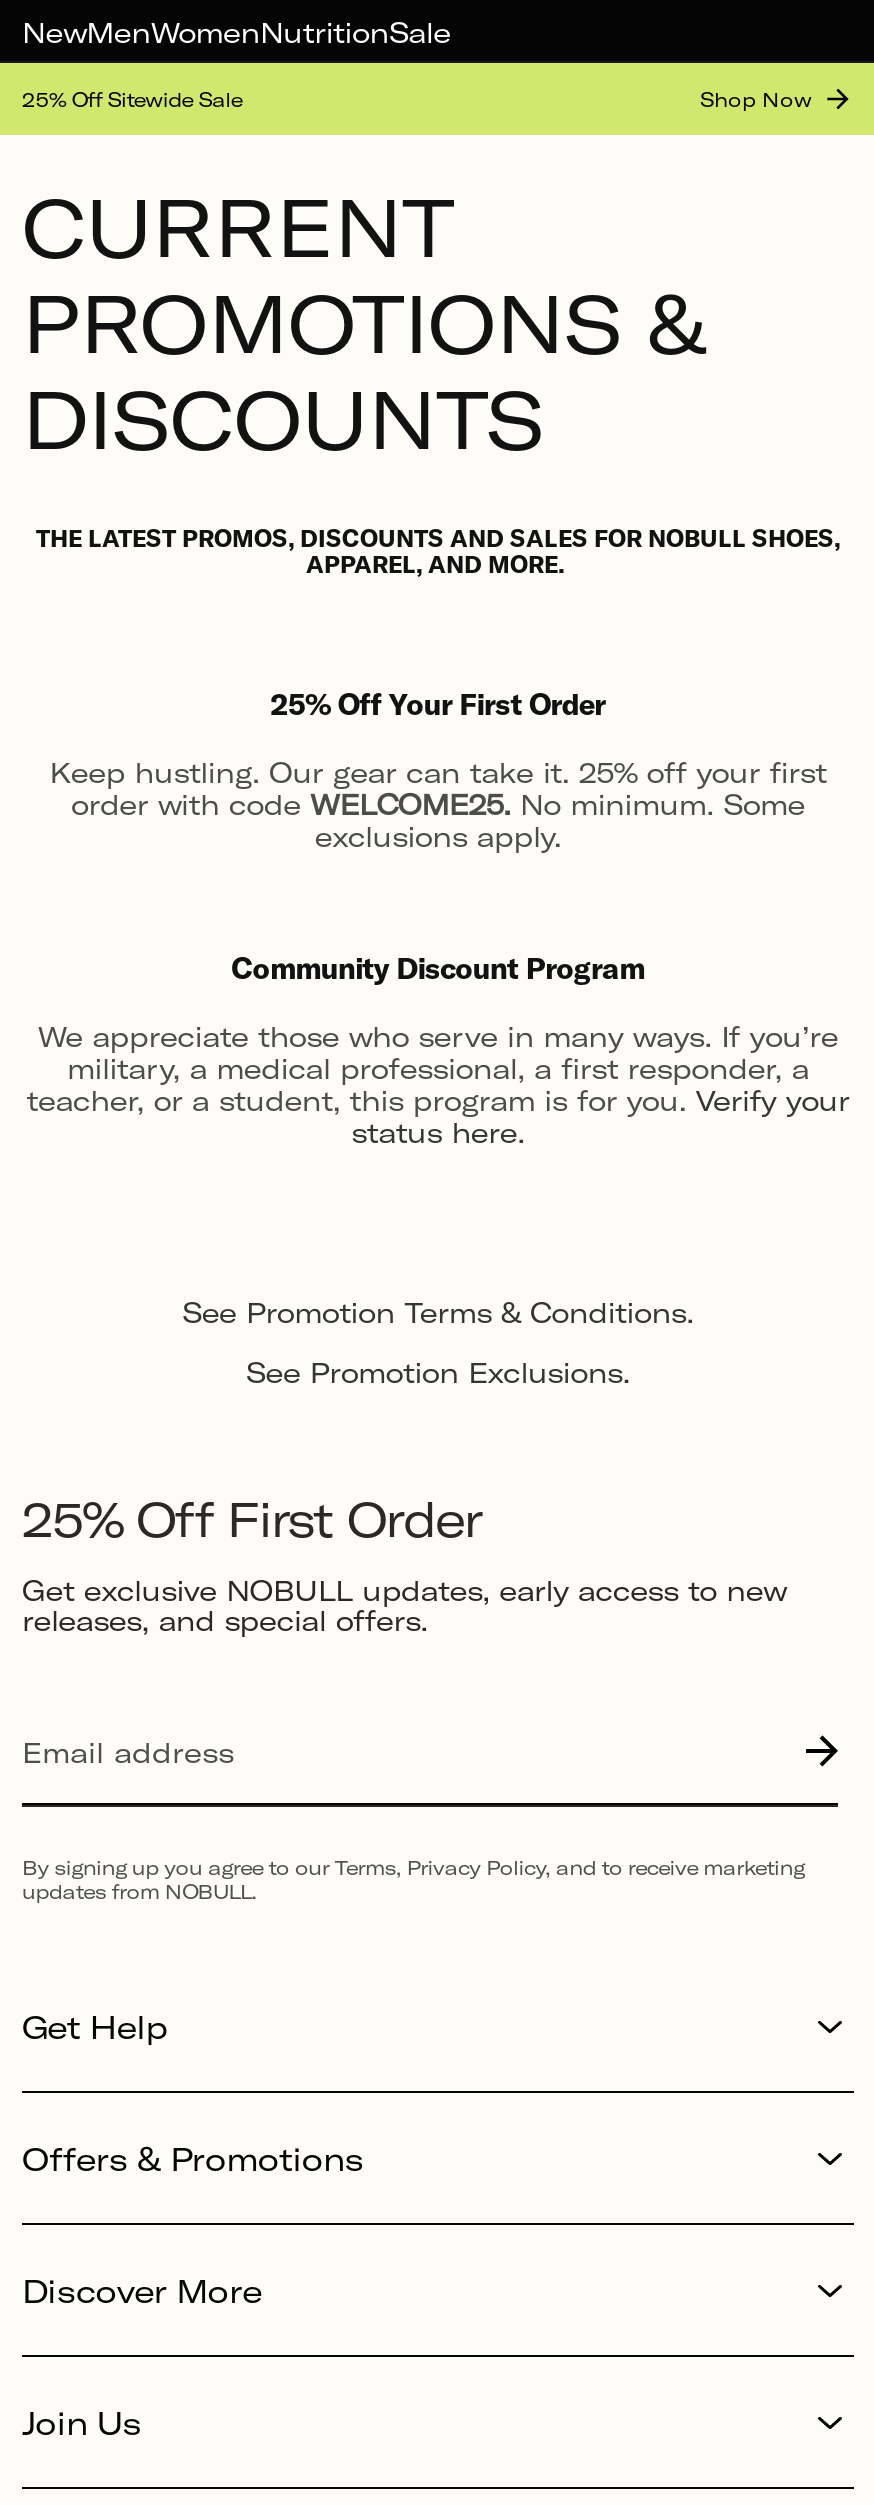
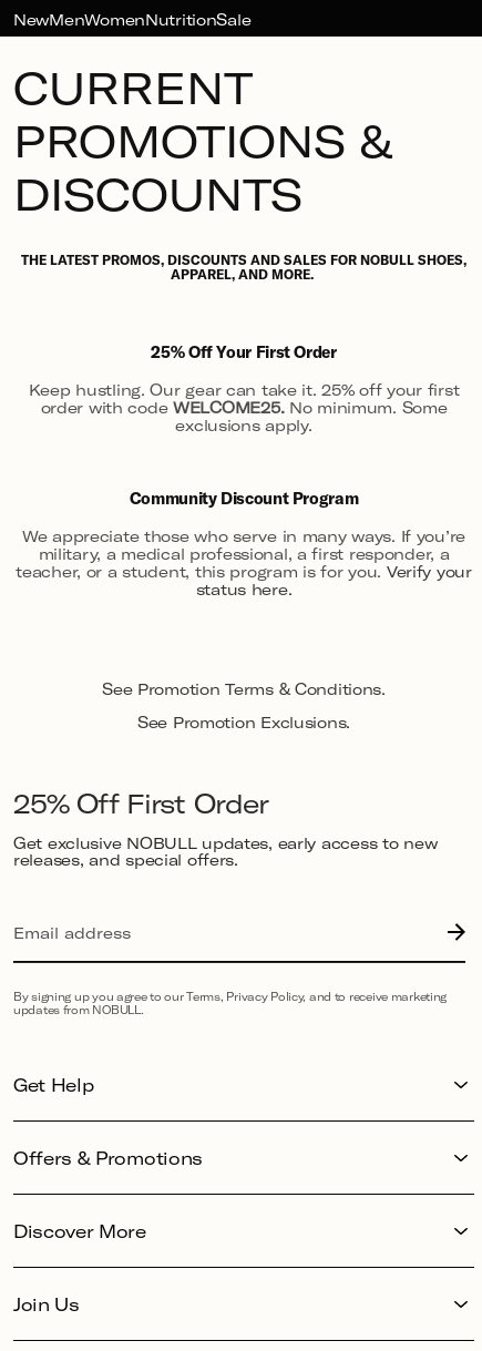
- 25% Off Sitewide Sale
- Shop Now
